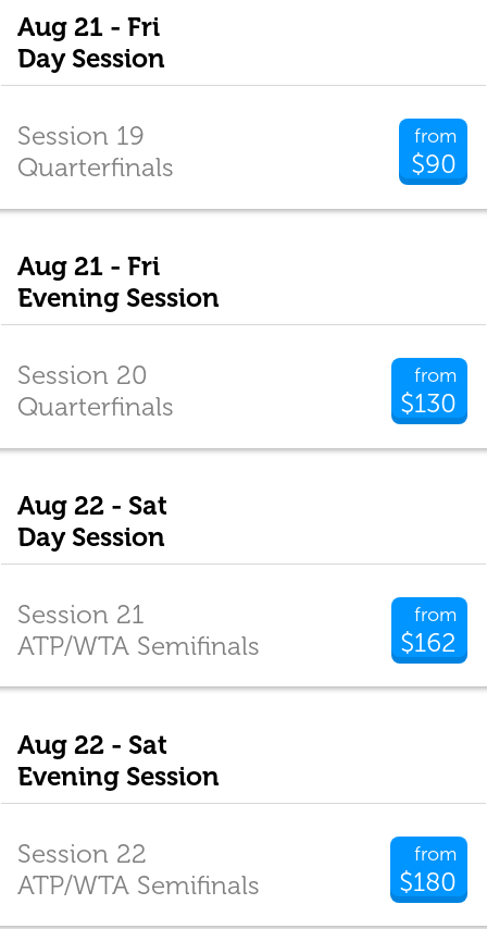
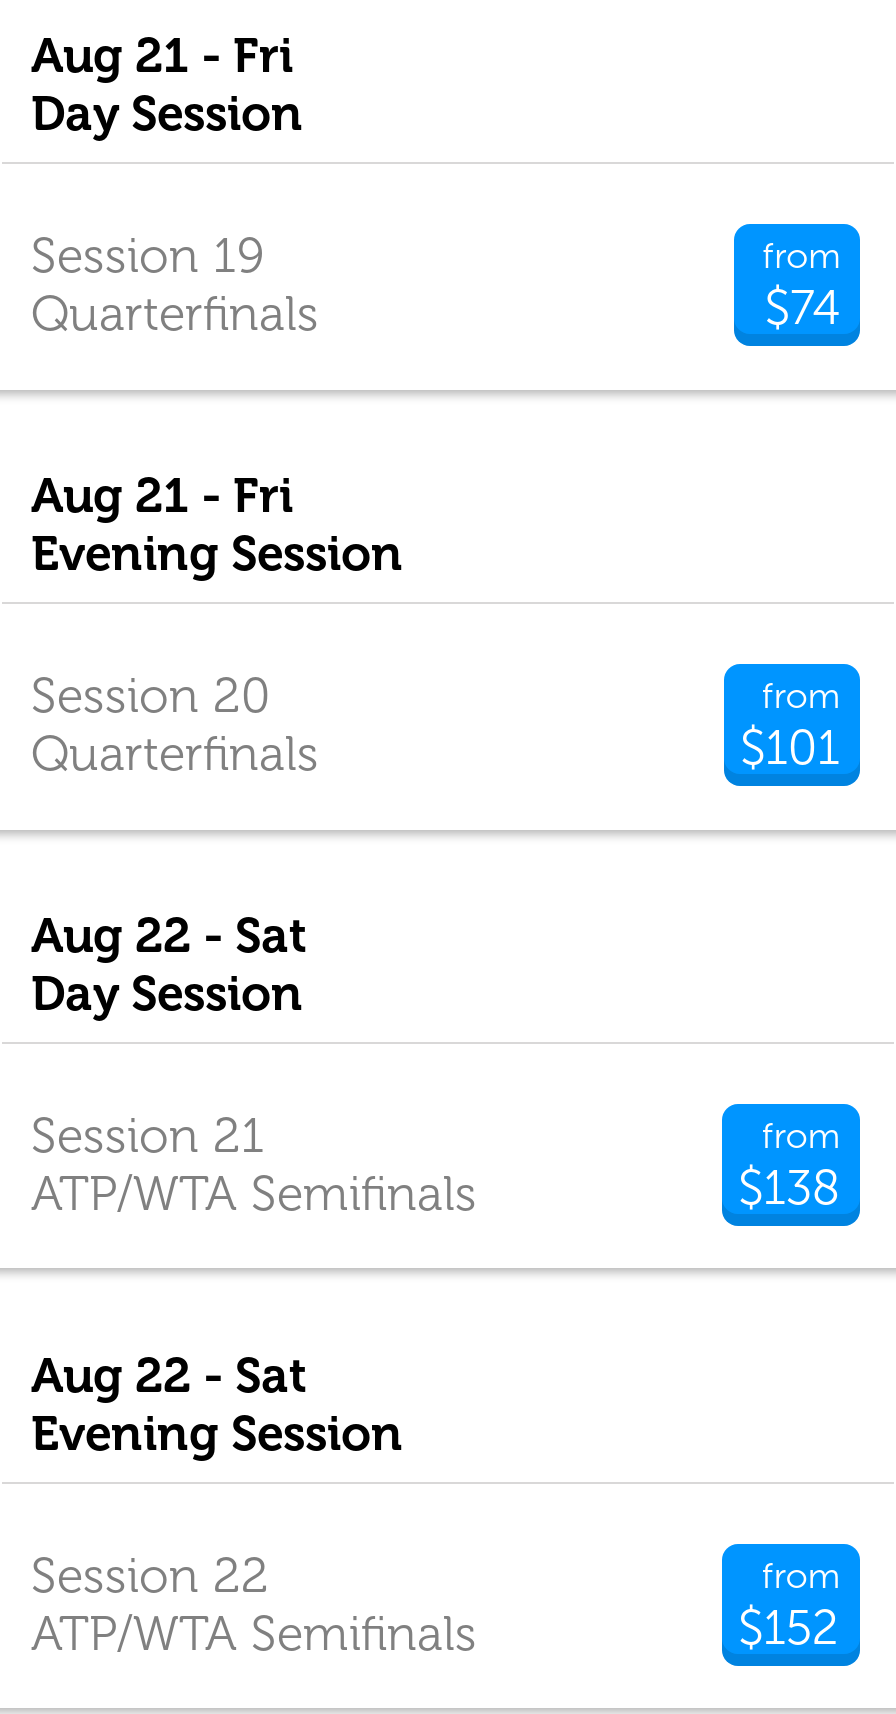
- $90
+ $74

- $130
+ $101

- $162
+ $138

- $180
+ $152
